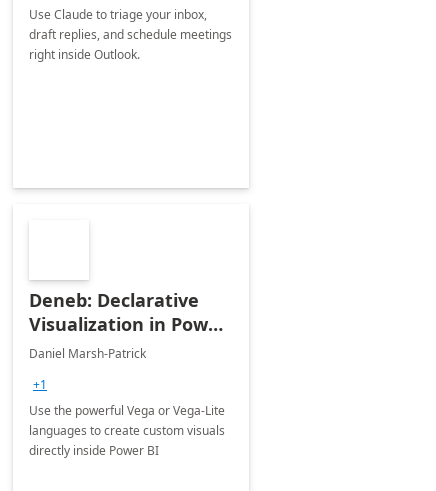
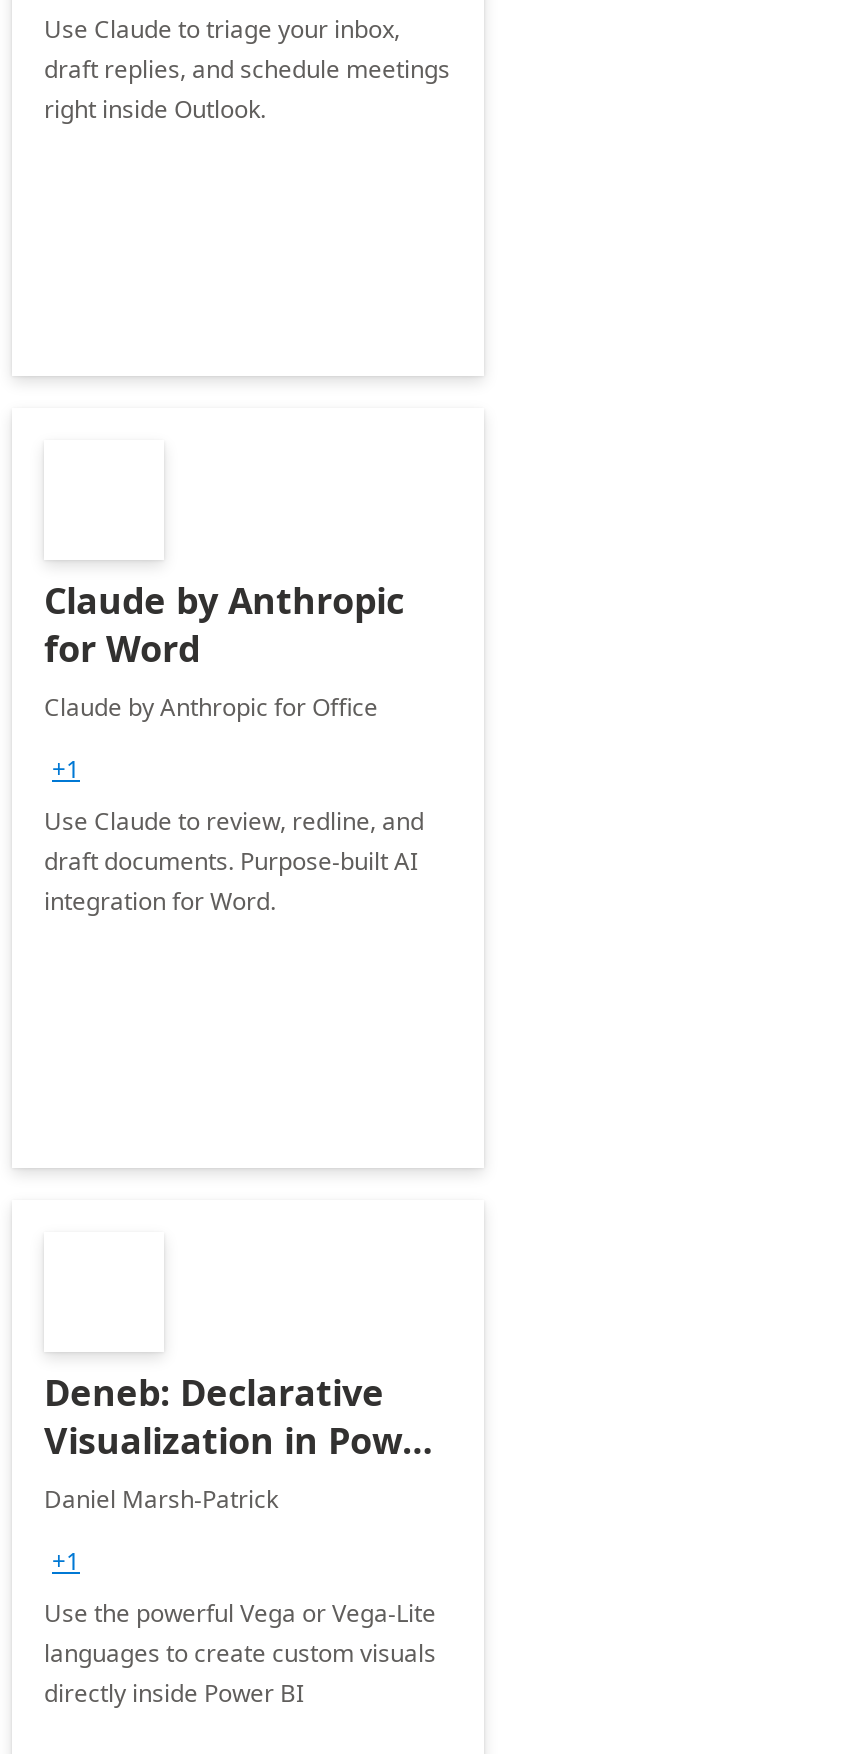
+ Claude by Anthropic
+ for Word
+ Claude by Anthropic for Office
+ +1
+ Use Claude to review, redline, and
+ draft documents. Purpose-built AI
+ integration for Word.
